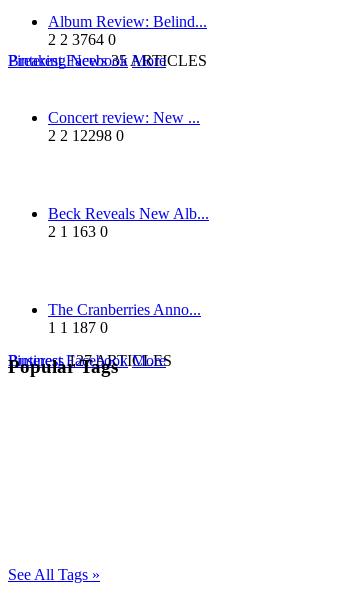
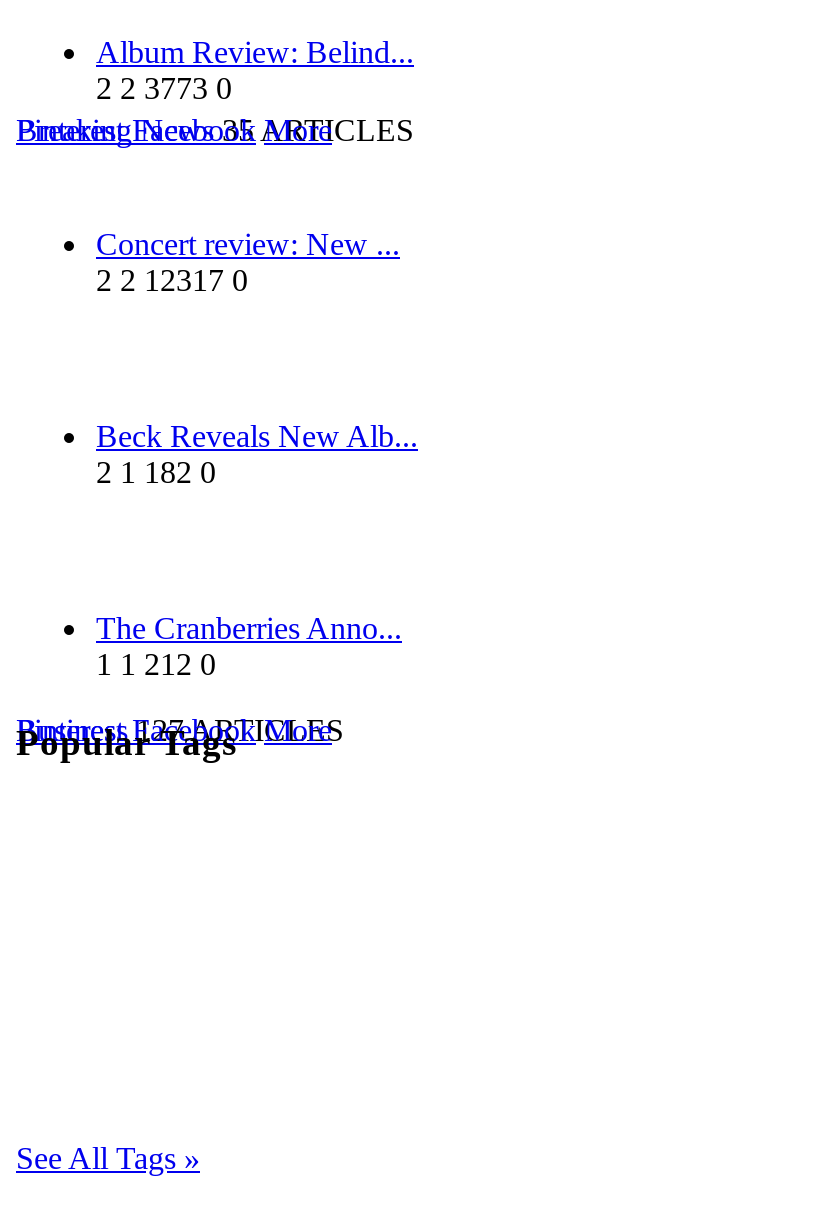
- 2 2 3764 0
+ 2 2 3773 0

- 2 2 12298 0
+ 2 2 12317 0

- 2 1 163 0
+ 2 1 182 0

- 1 1 187 0
+ 1 1 212 0
